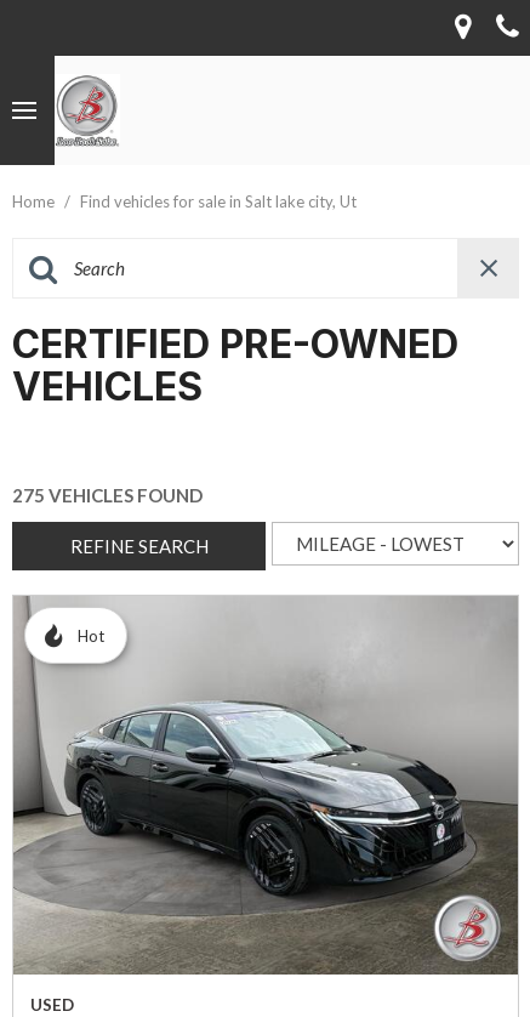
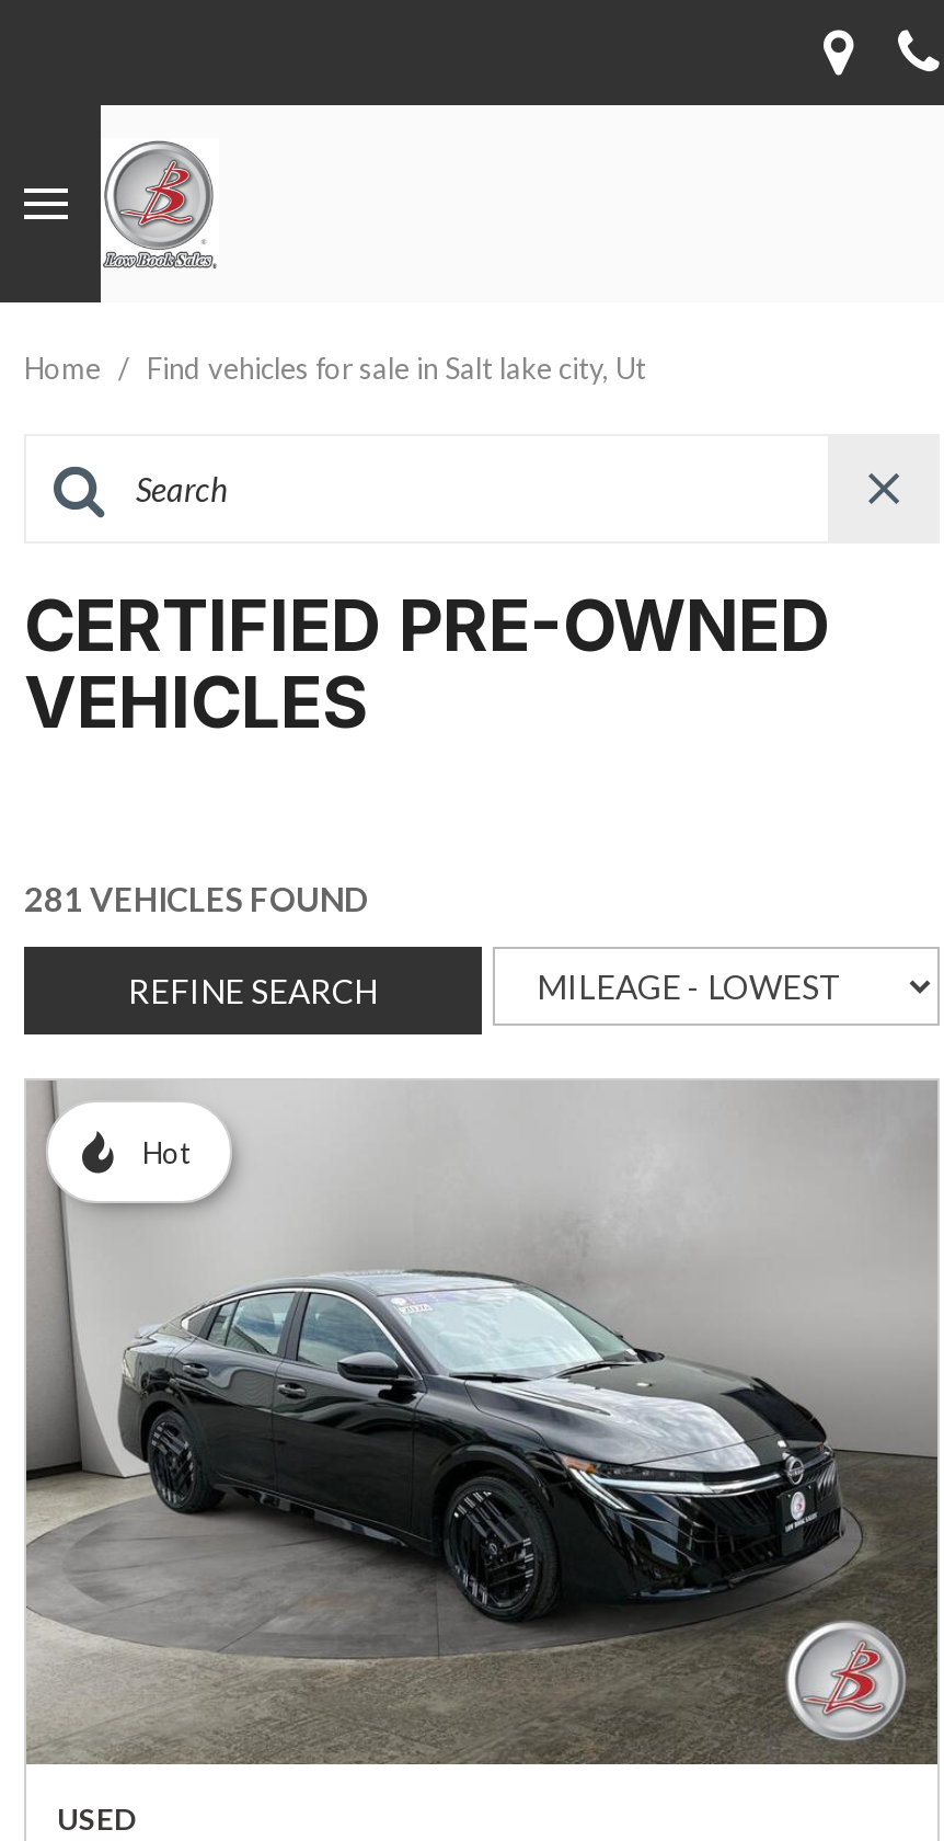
- 275 VEHICLES FOUND
+ 281 VEHICLES FOUND
